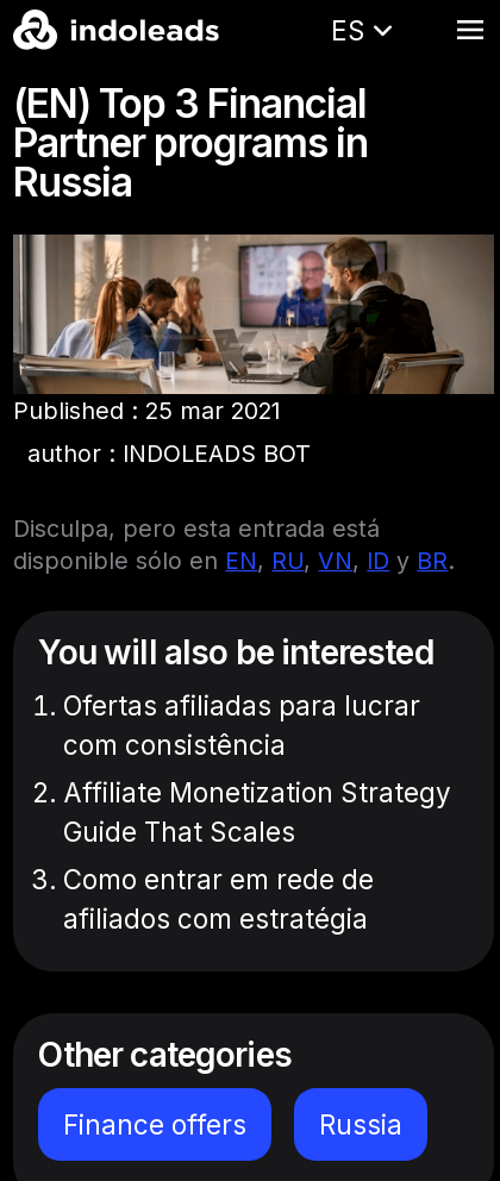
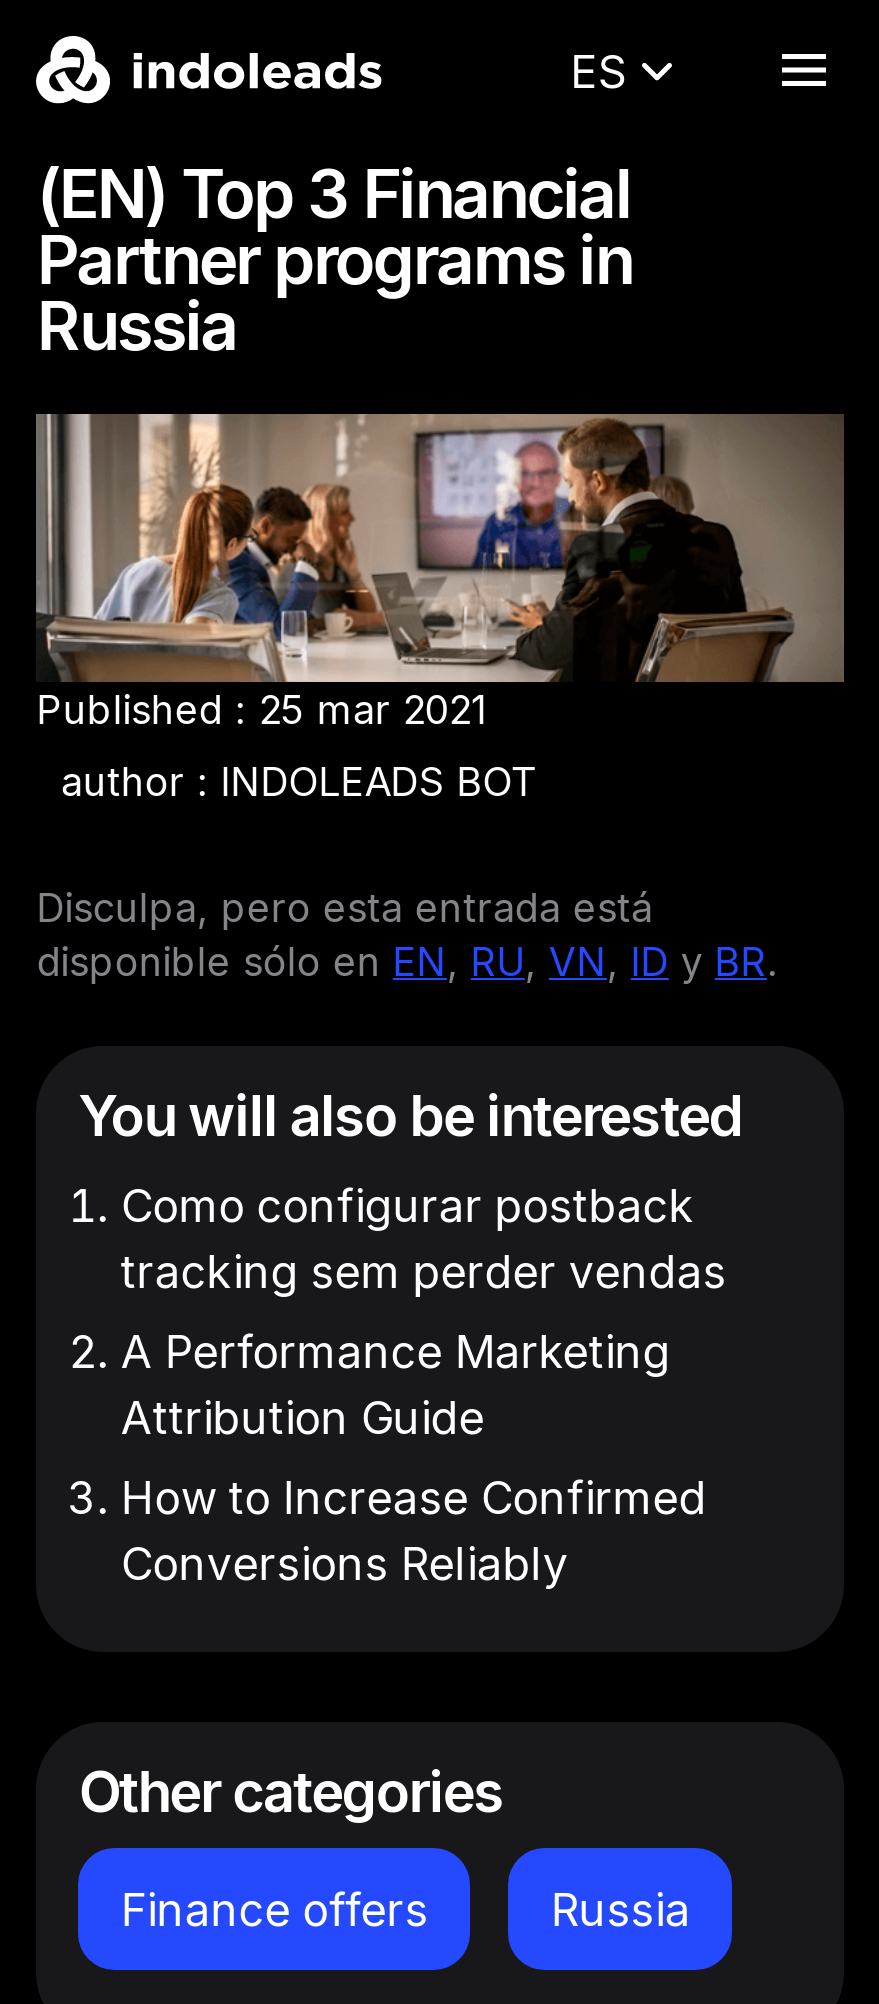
- Ofertas afiliadas para lucrar
- com consistência
+ Como configurar postback
+ tracking sem perder vendas

- Affiliate Monetization Strategy
- Guide That Scales
+ A Performance Marketing
+ Attribution Guide

- Como entrar em rede de
- afiliados com estratégia
+ How to Increase Confirmed
+ Conversions Reliably
